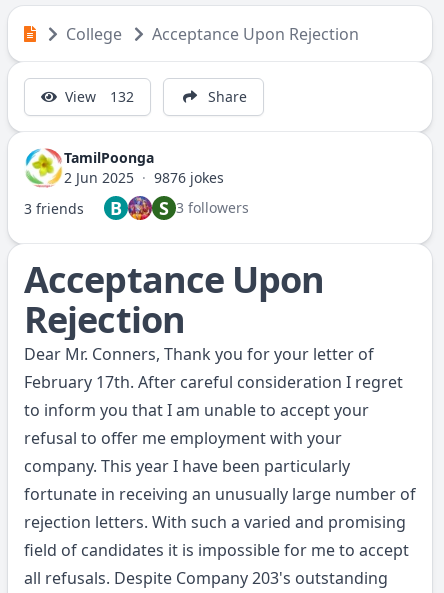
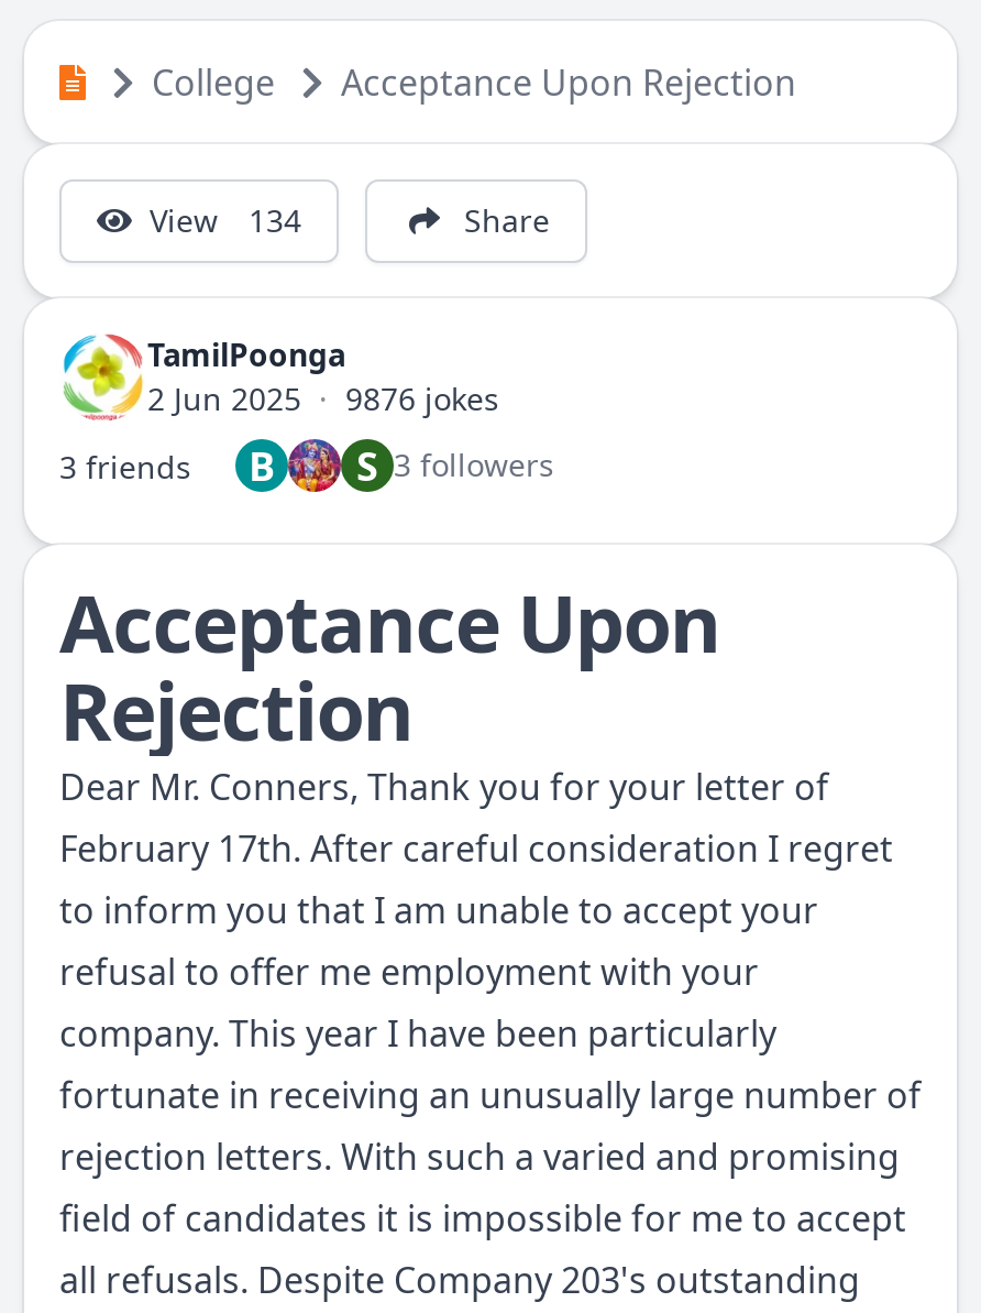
- View 132
+ View 134
